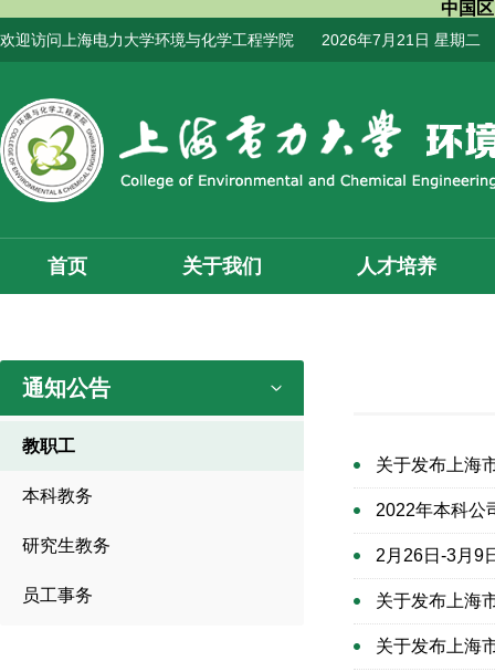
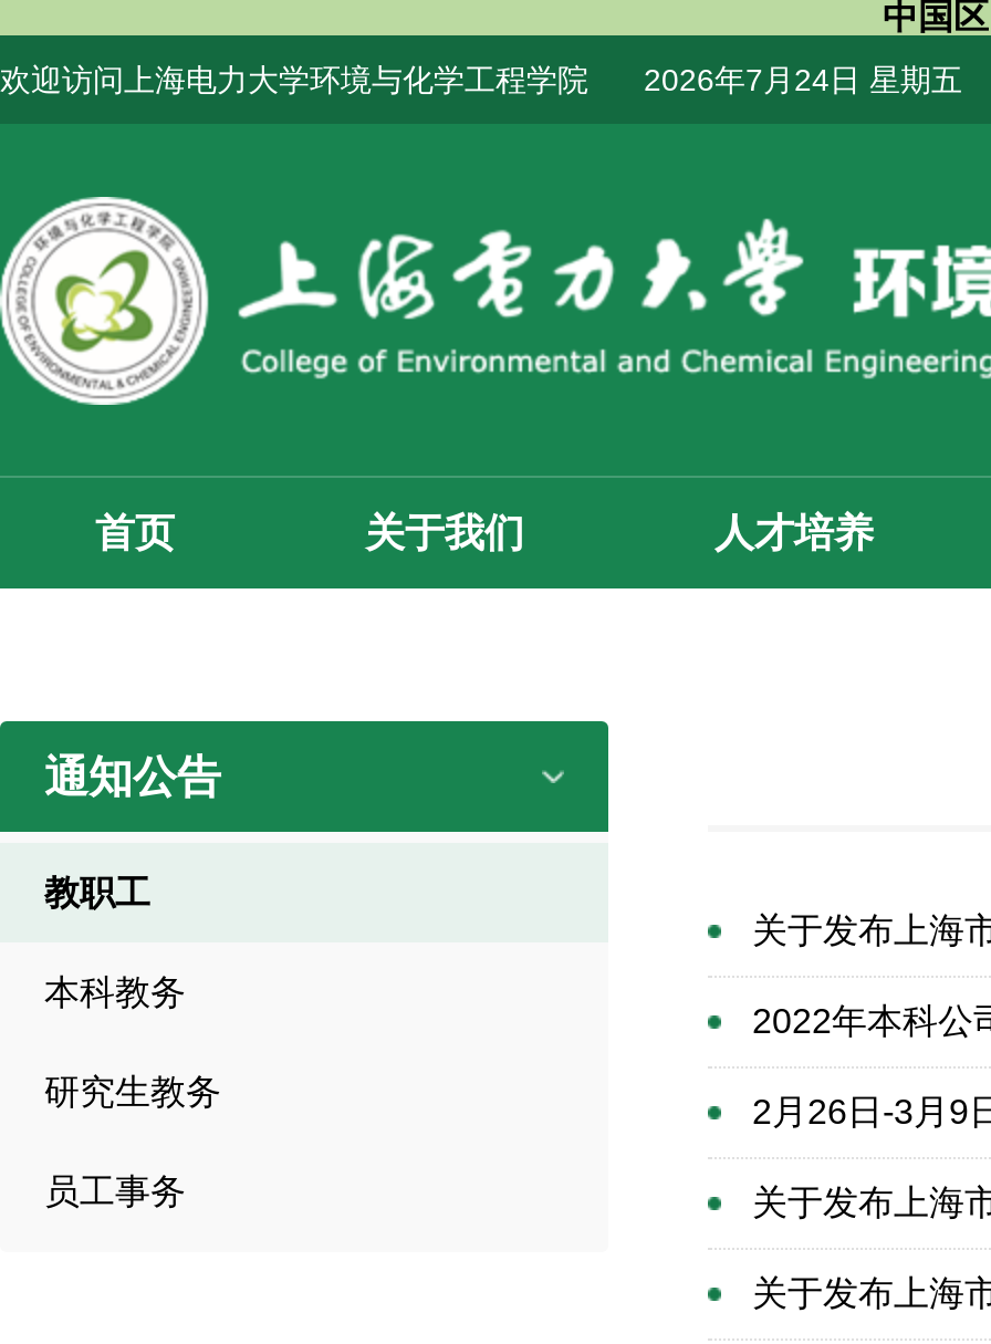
- 2026年7月21日 星期二
+ 2026年7月24日 星期五
